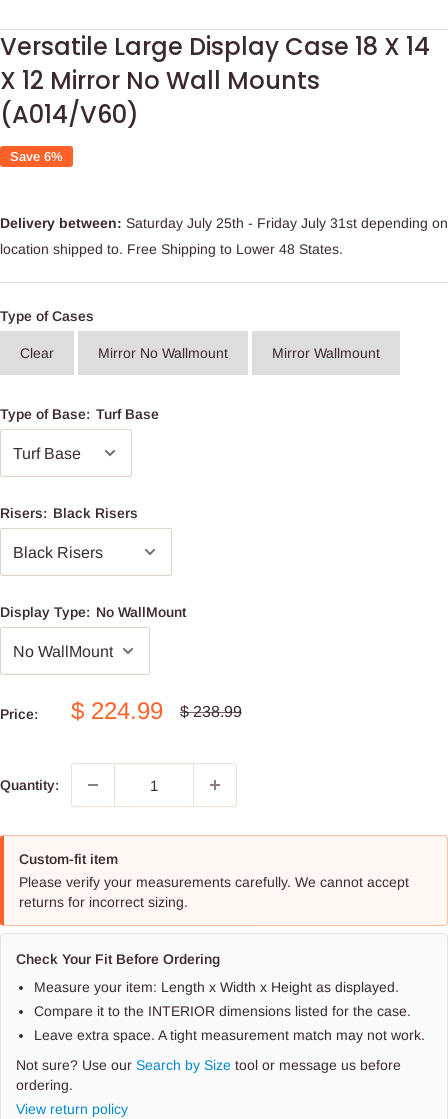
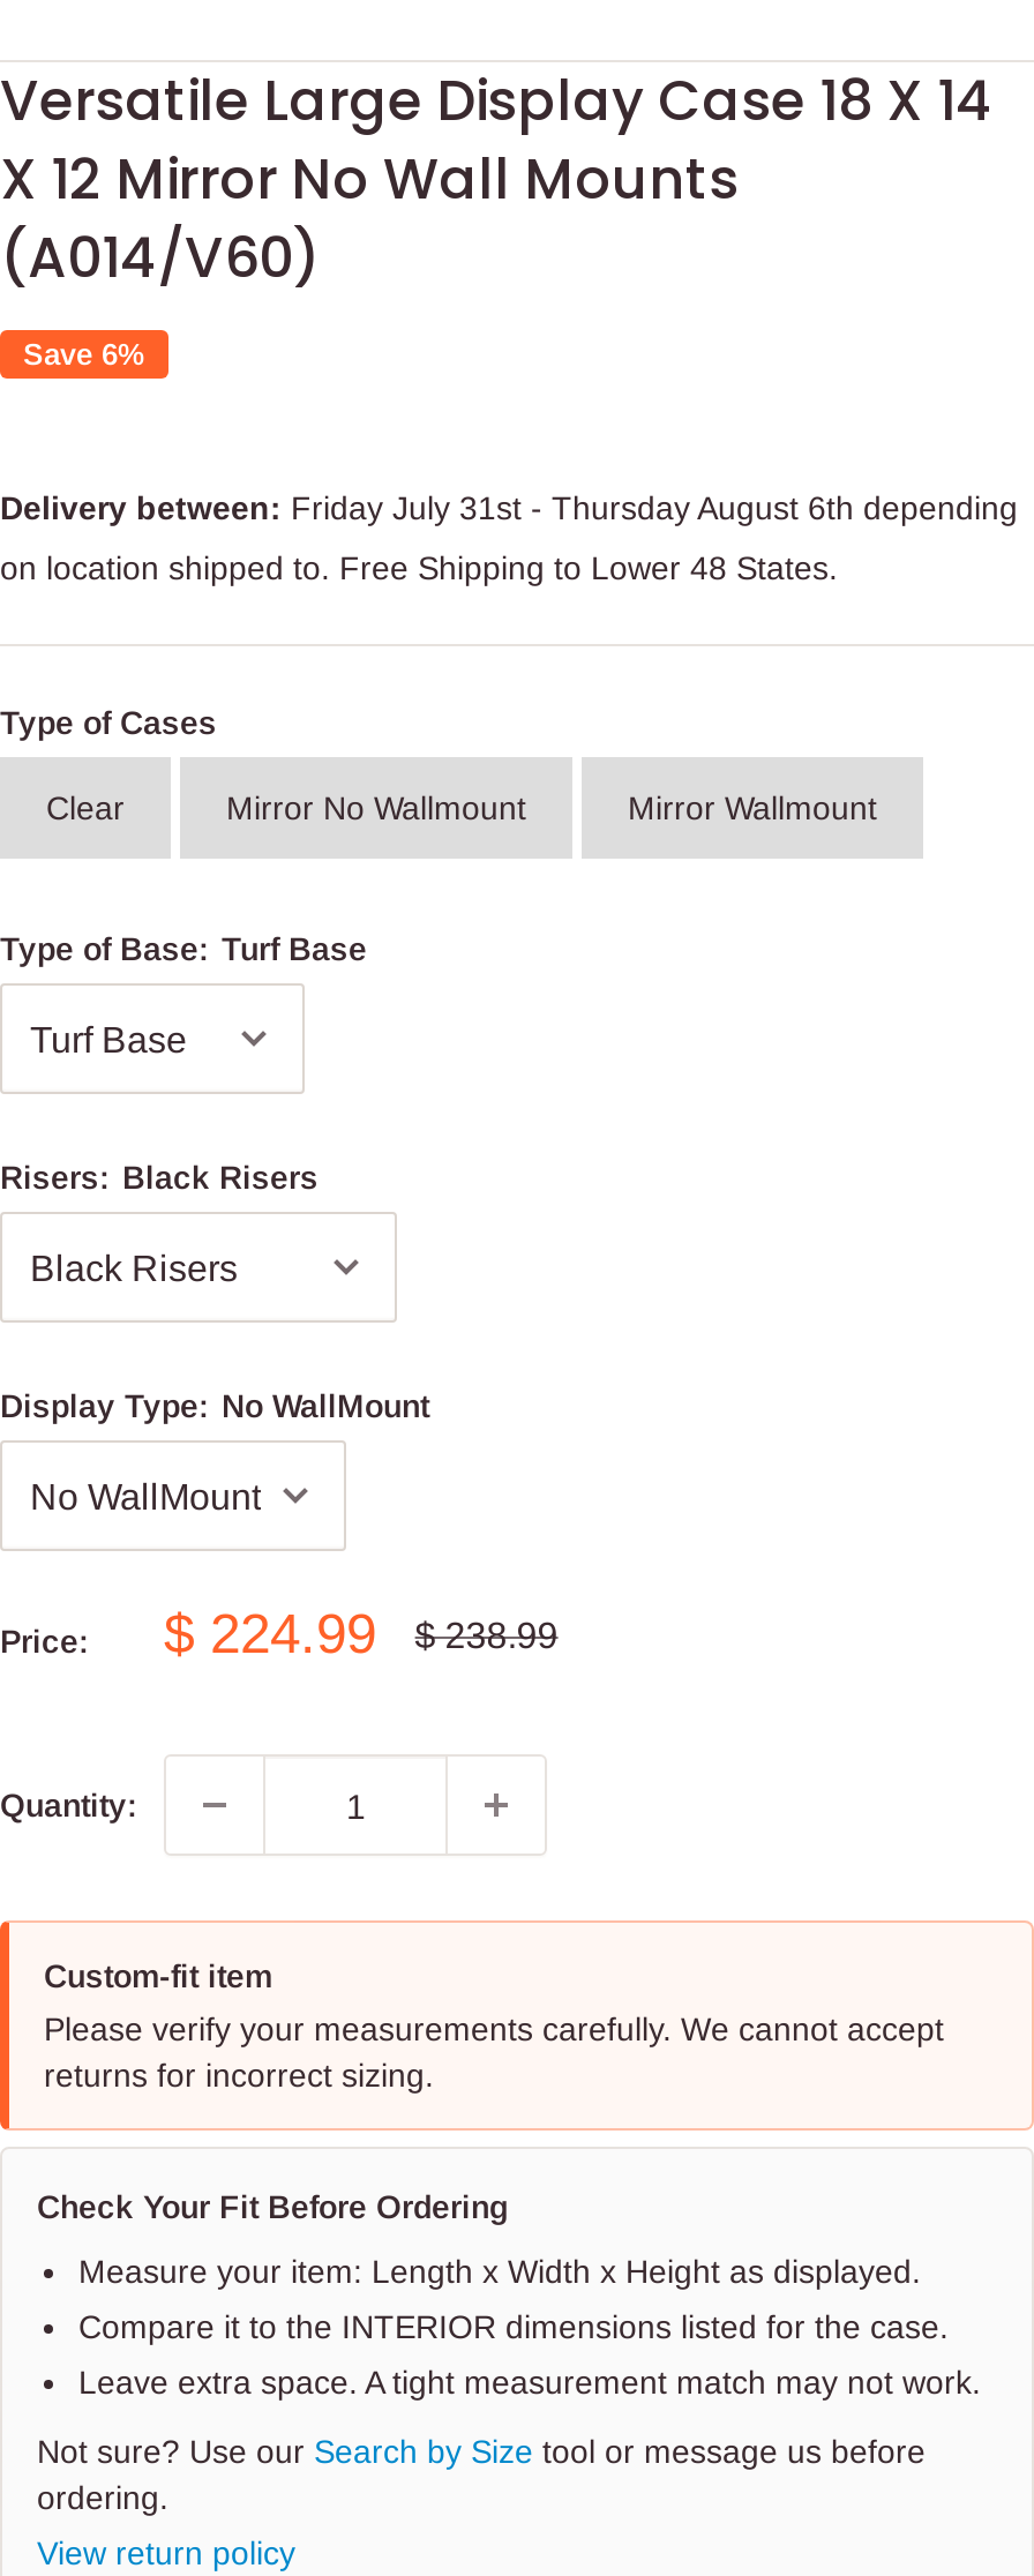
- Delivery between: Saturday July 25th - Friday July 31st depending on
+ Delivery between: Friday July 31st - Thursday August 6th depending

- location shipped to. Free Shipping to Lower 48 States.
+ on location shipped to. Free Shipping to Lower 48 States.
